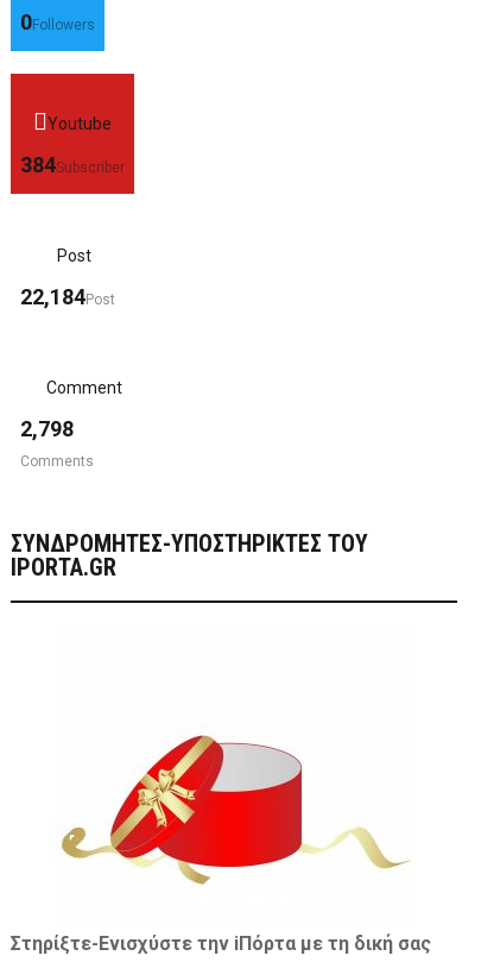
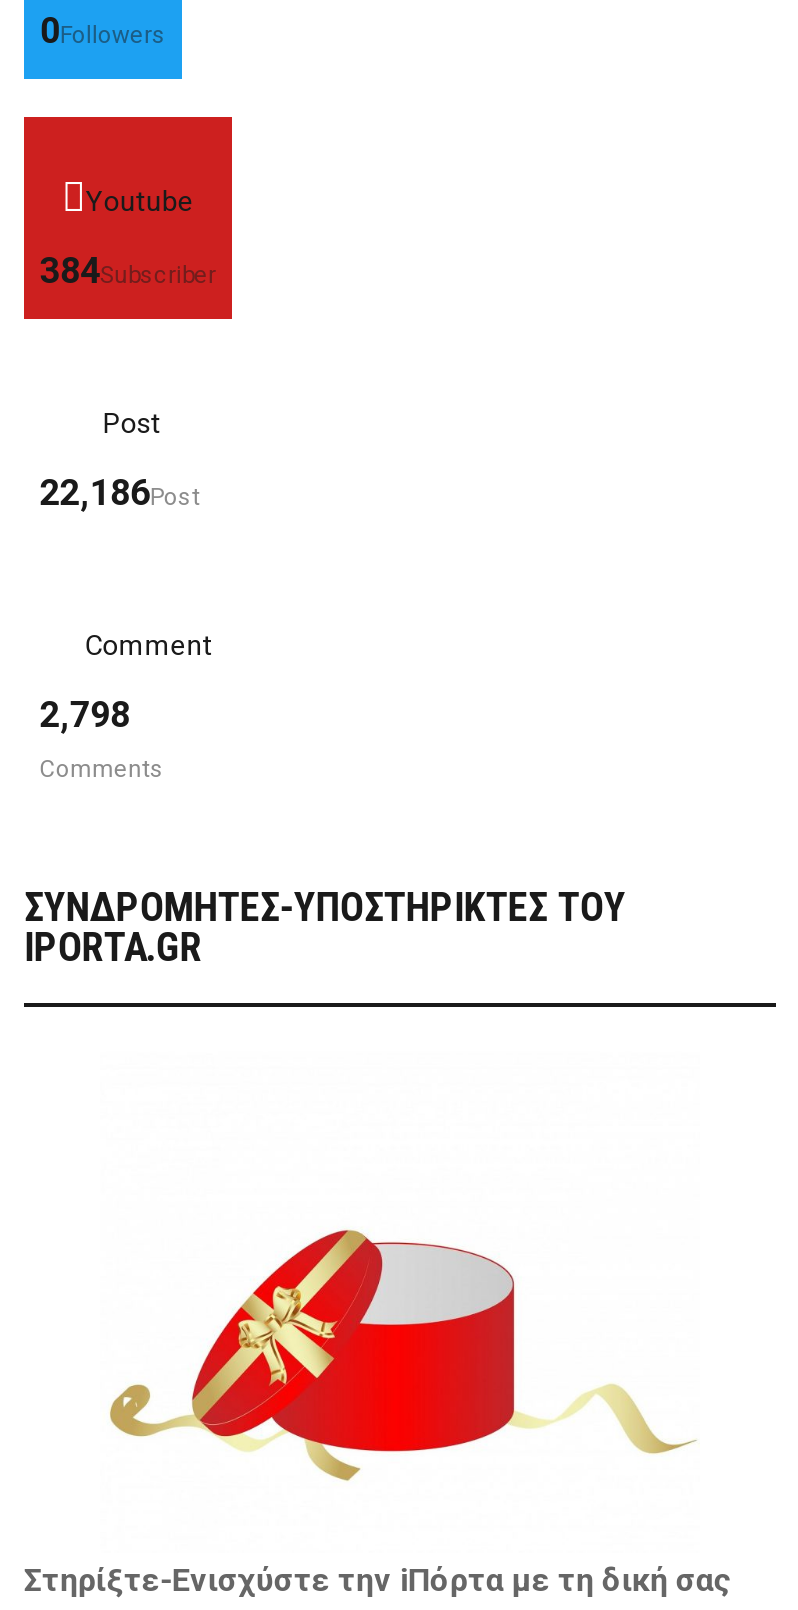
- 22,184Post
+ 22,186Post
